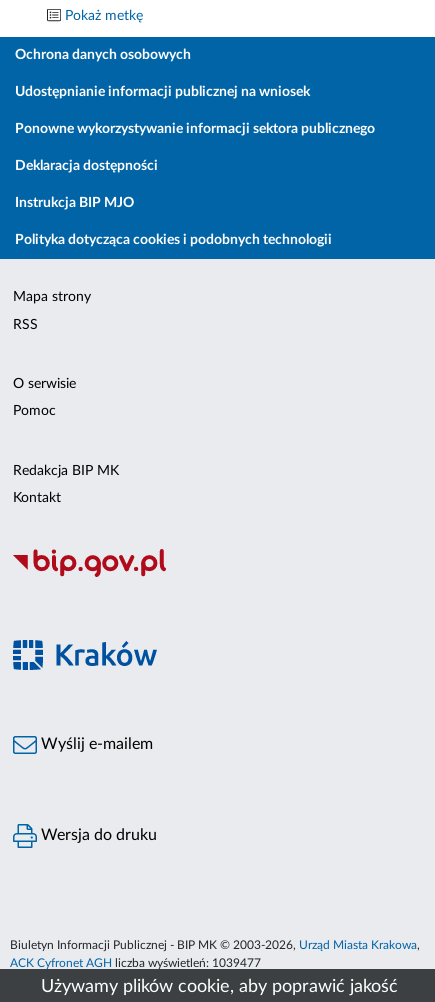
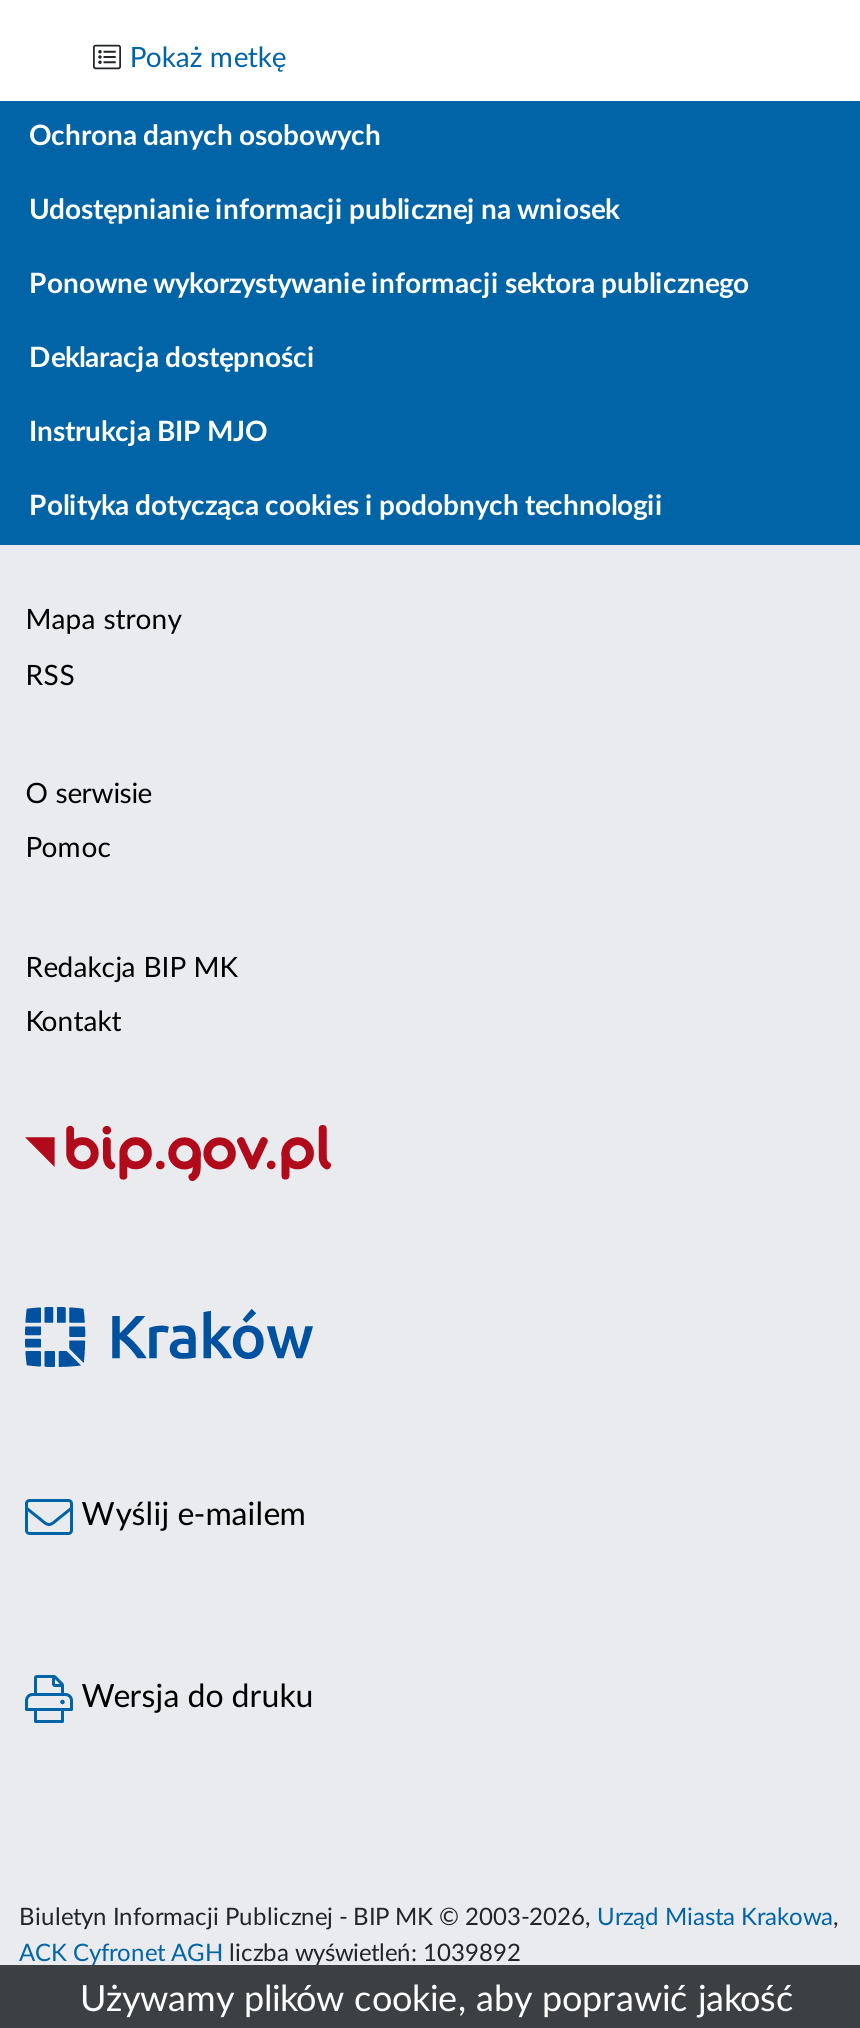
- ACK Cyfronet AGH liczba wyświetleń: 1039477
+ ACK Cyfronet AGH liczba wyświetleń: 1039892
